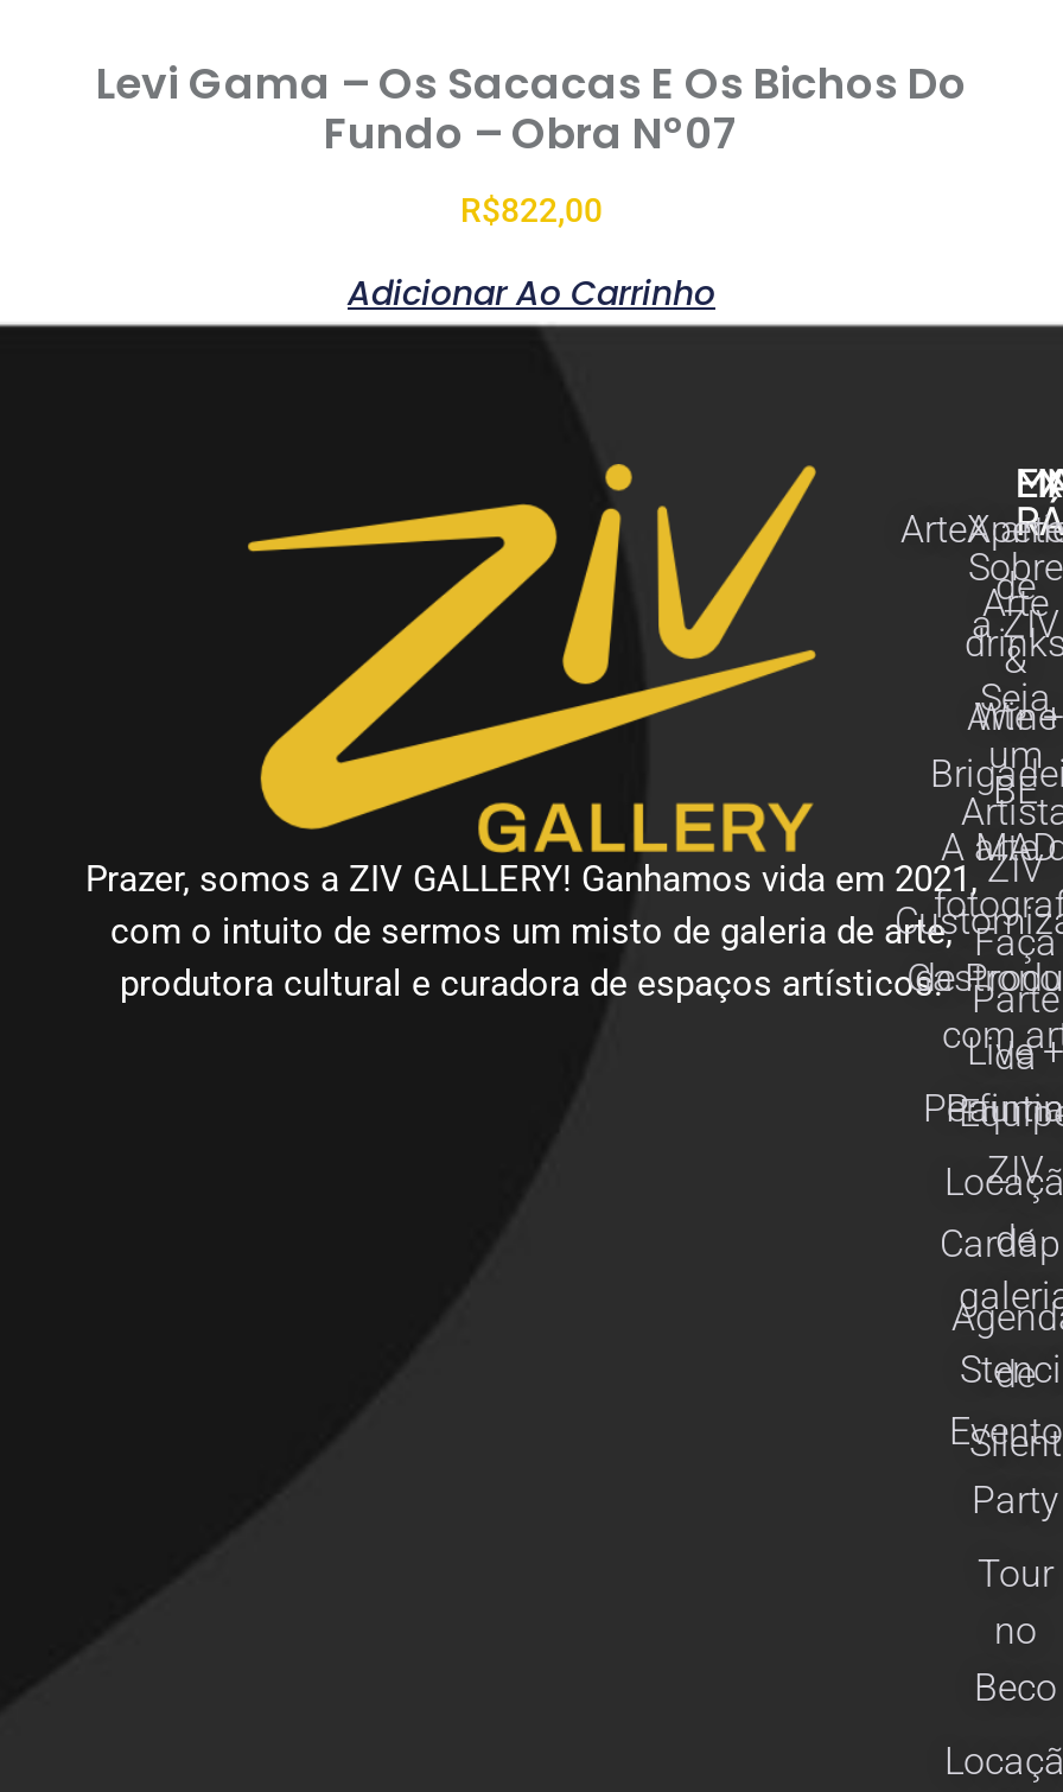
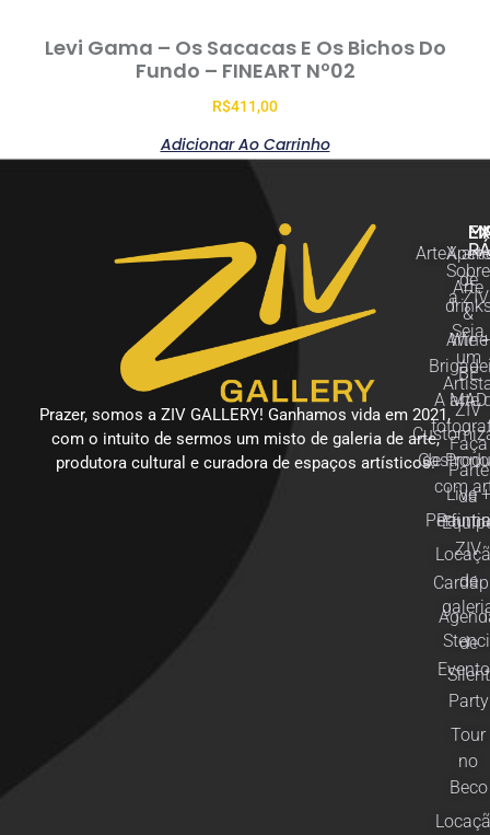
- Fundo – Obra Nº07
+ Fundo – FINEART Nº02

- R$822,00
+ R$411,00
